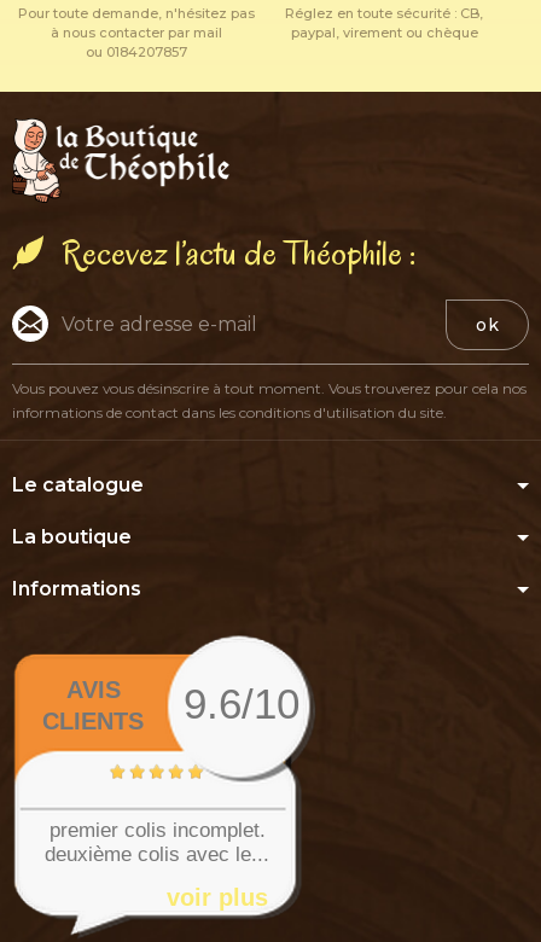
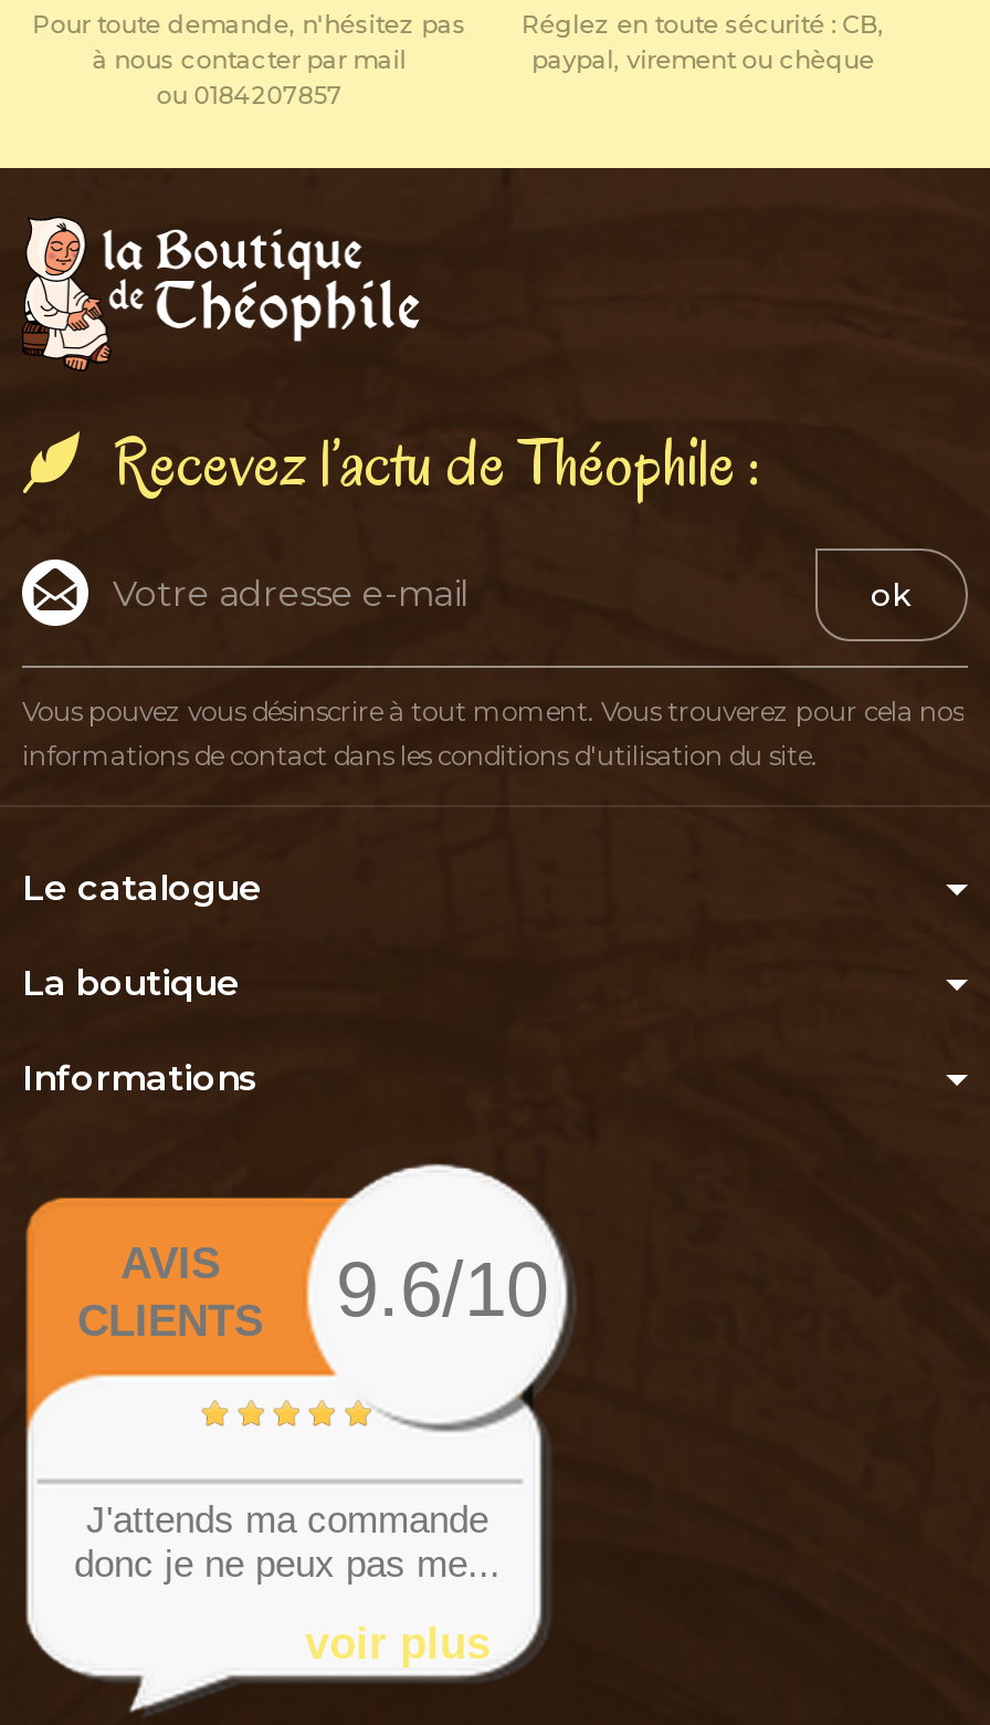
- premier colis incomplet.
- deuxième colis avec le...
+ J'attends ma commande
+ donc je ne peux pas me...
